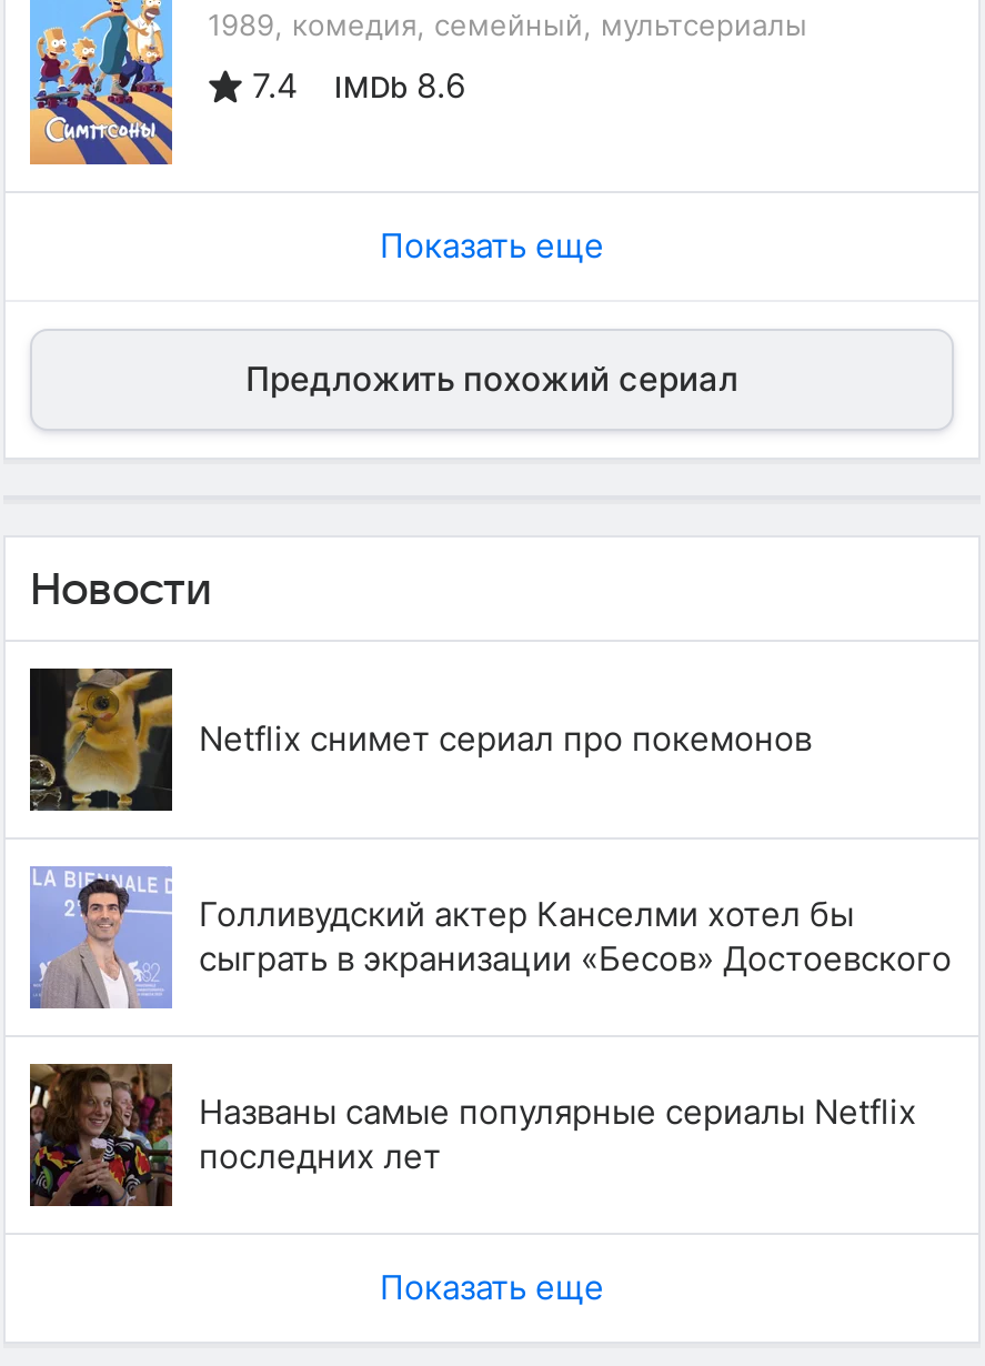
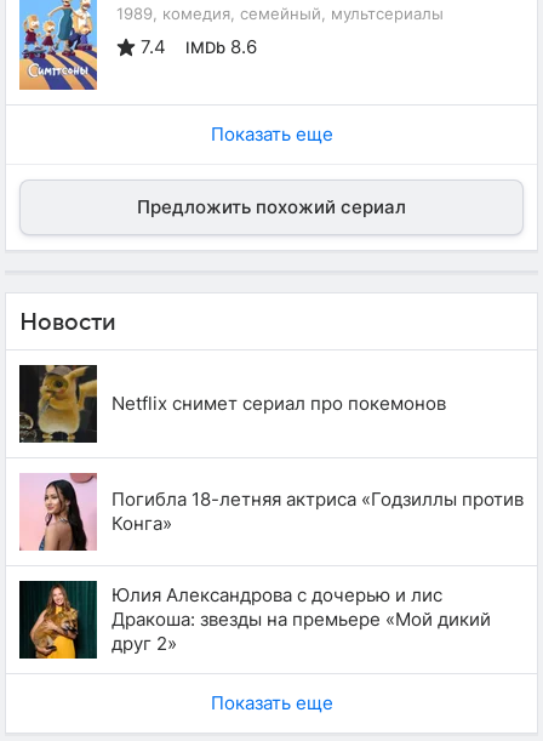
- [image]
- Голливудский актер Канселми хотел бы
- сыграть в экранизации «Бесов» Достоевского
+ [image]
+ Погибла 18-летняя актриса «Годзиллы против
+ Конга»

- [image]
- Названы самые популярные сериалы Netflix
- последних лет
+ [image]
+ Юлия Александрова с дочерью и лис
+ Дракоша: звезды на премьере «Мой дикий
+ друг 2»
